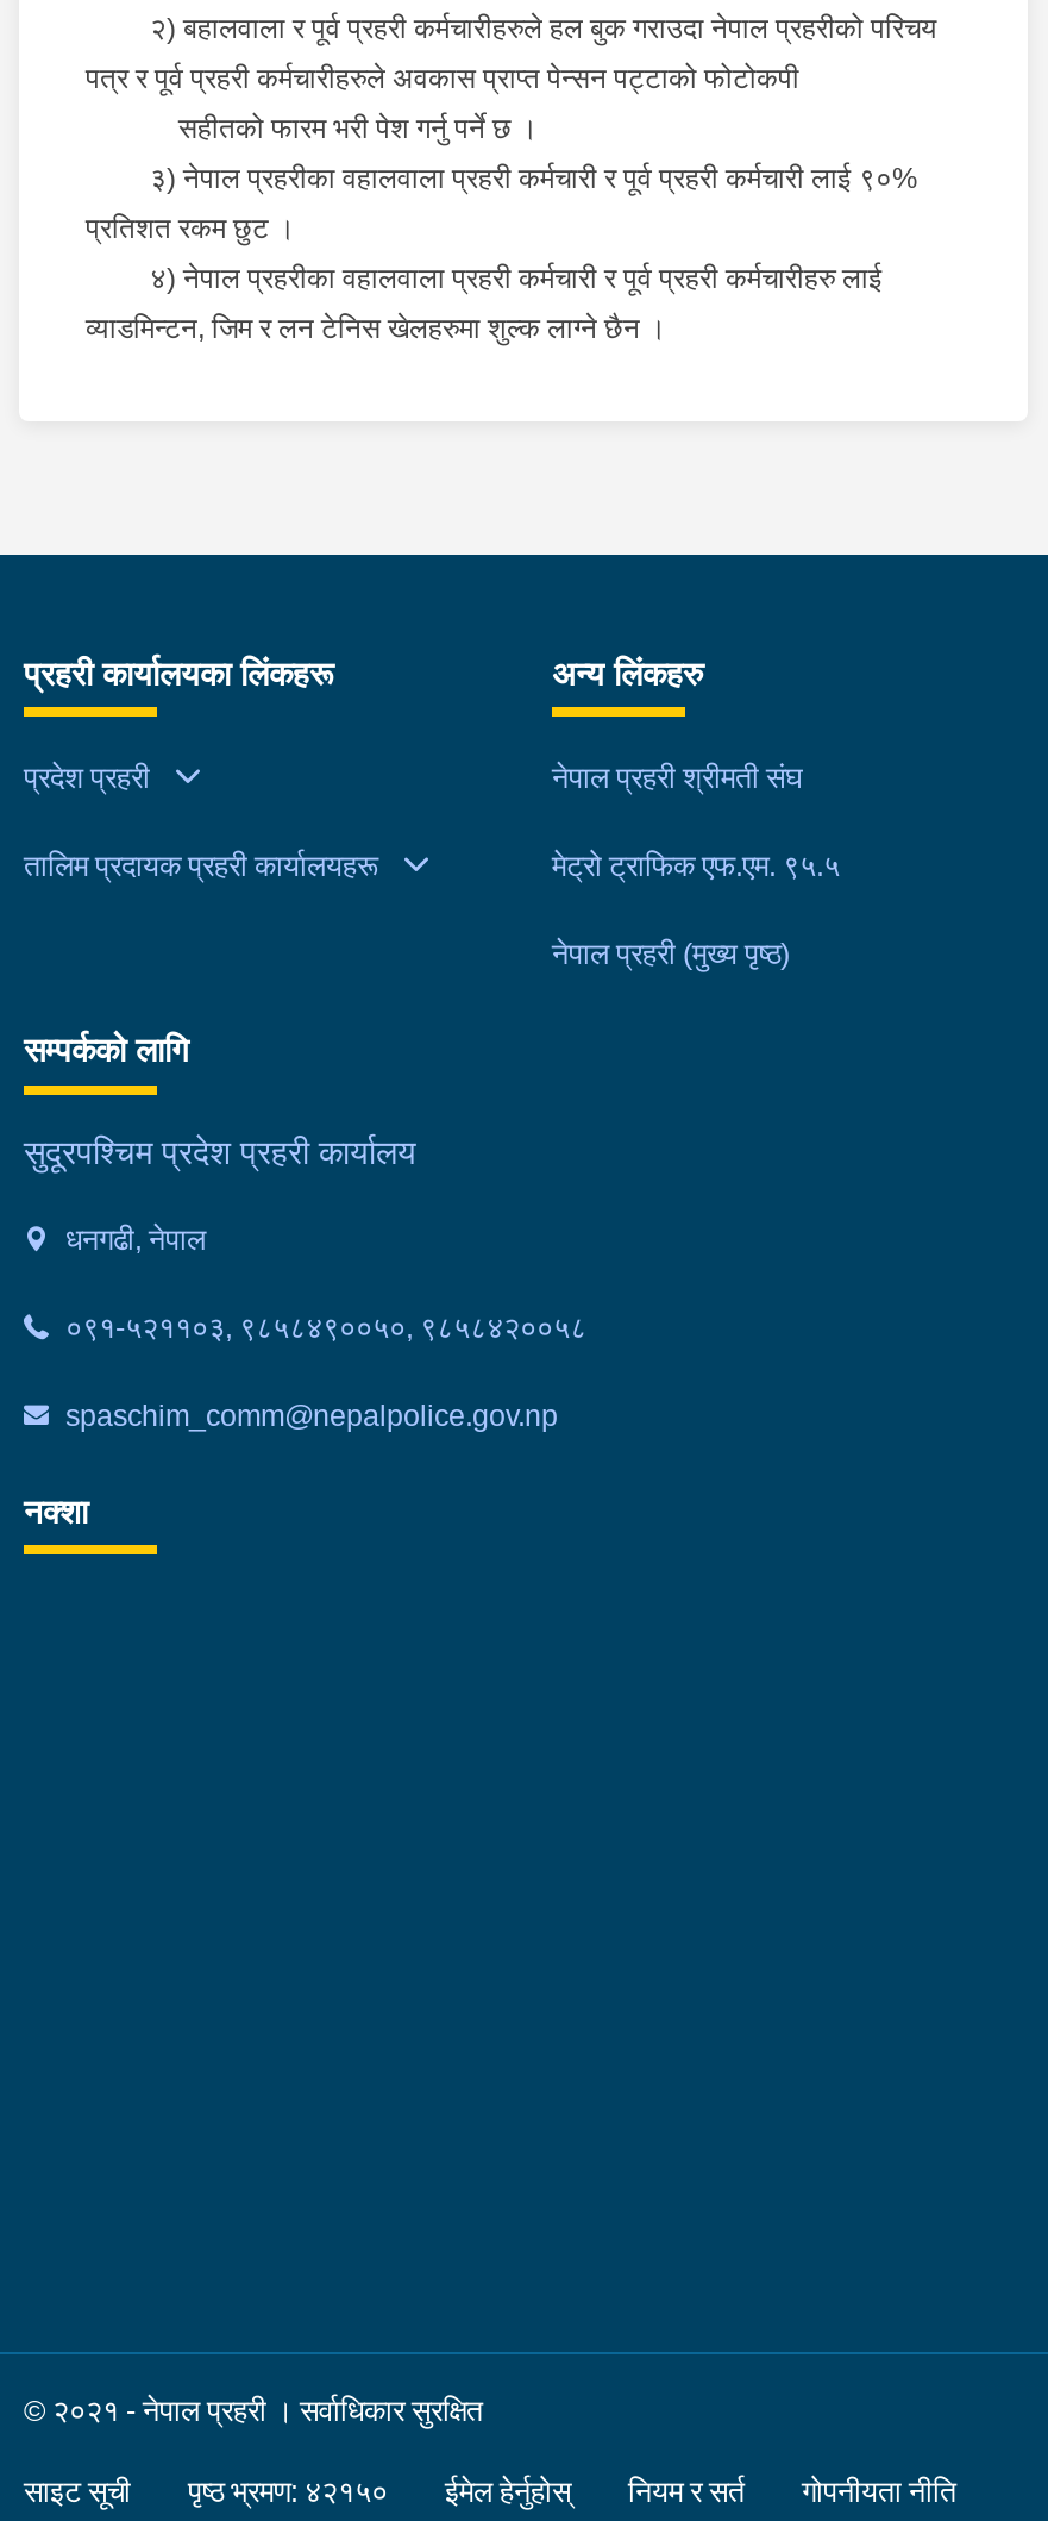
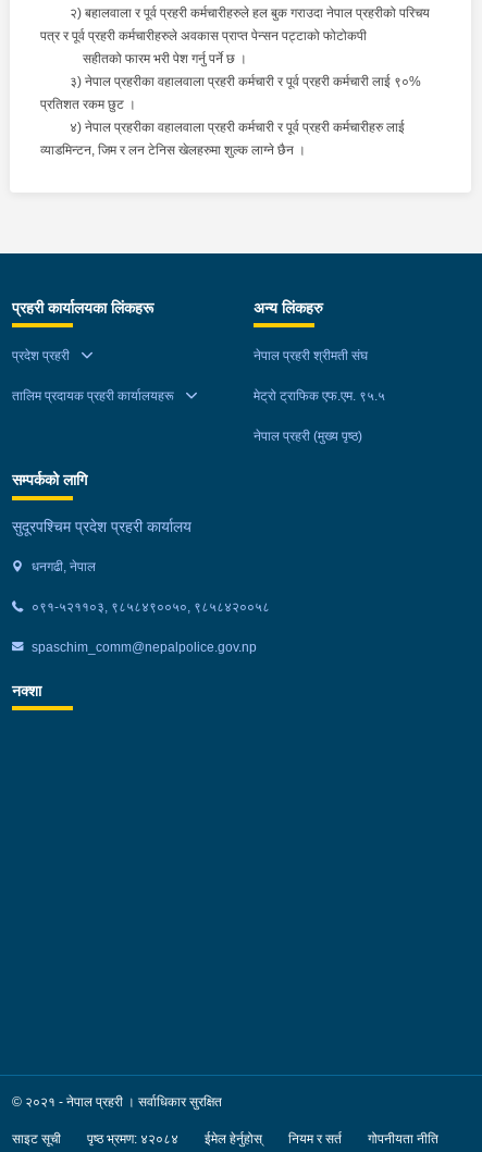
- साइट सूची पृष्ठ भ्रमण: ४२१५० ईमेल हेर्नुहोस् नियम र सर्त गोपनीयता नीति
+ साइट सूची पृष्ठ भ्रमण: ४२०८४ ईमेल हेर्नुहोस् नियम र सर्त गोपनीयता नीति
